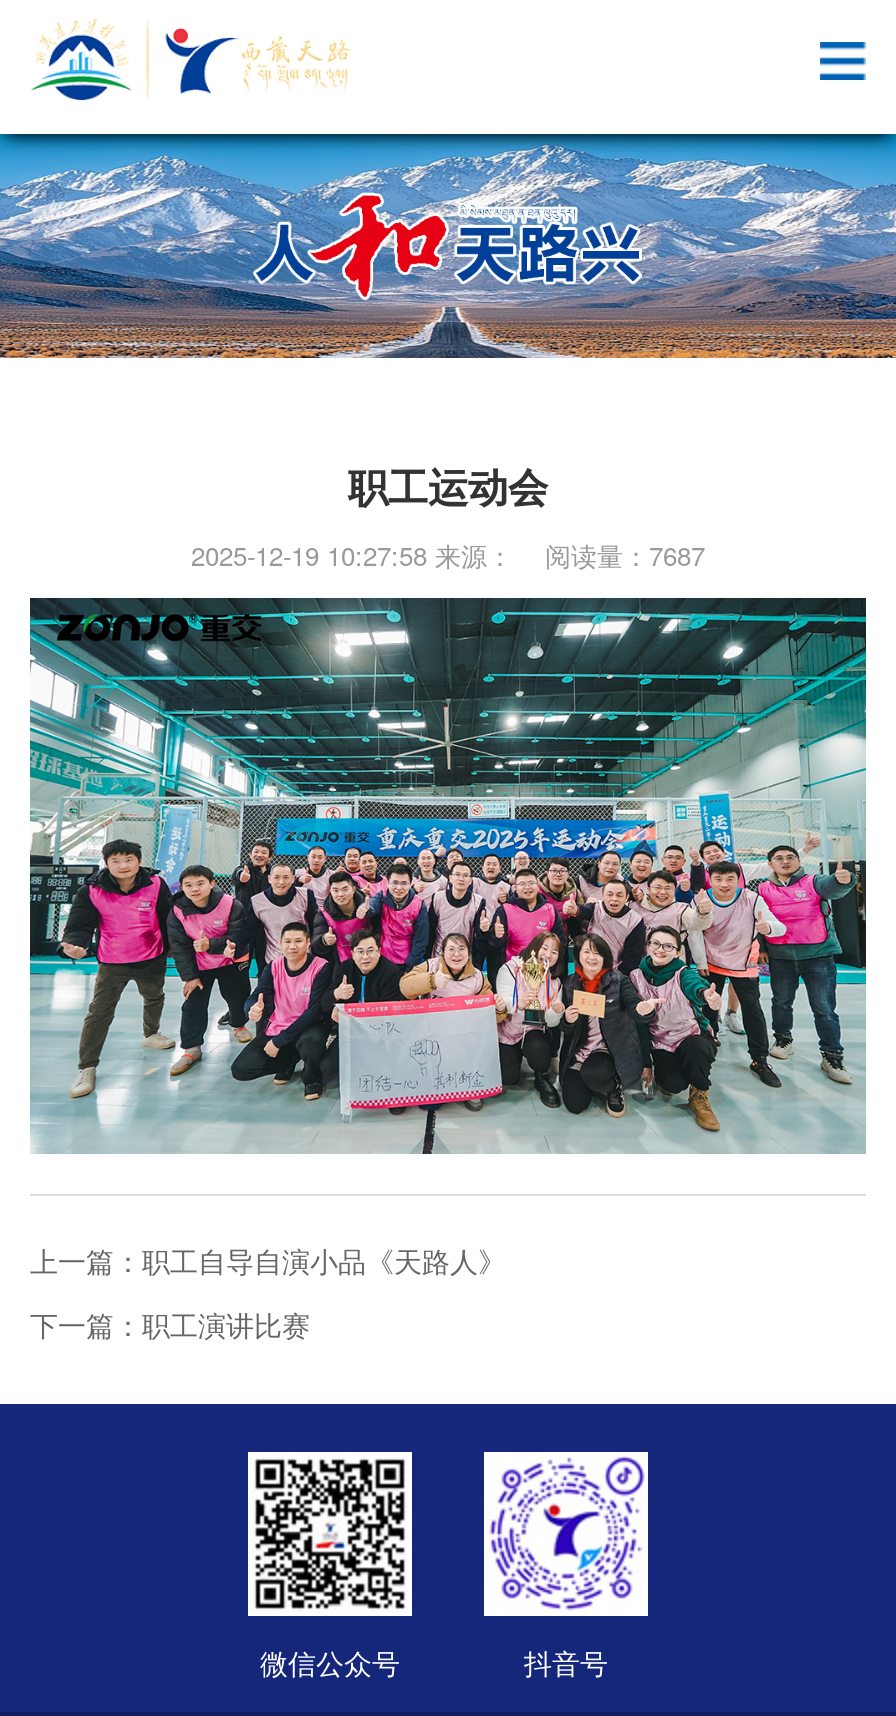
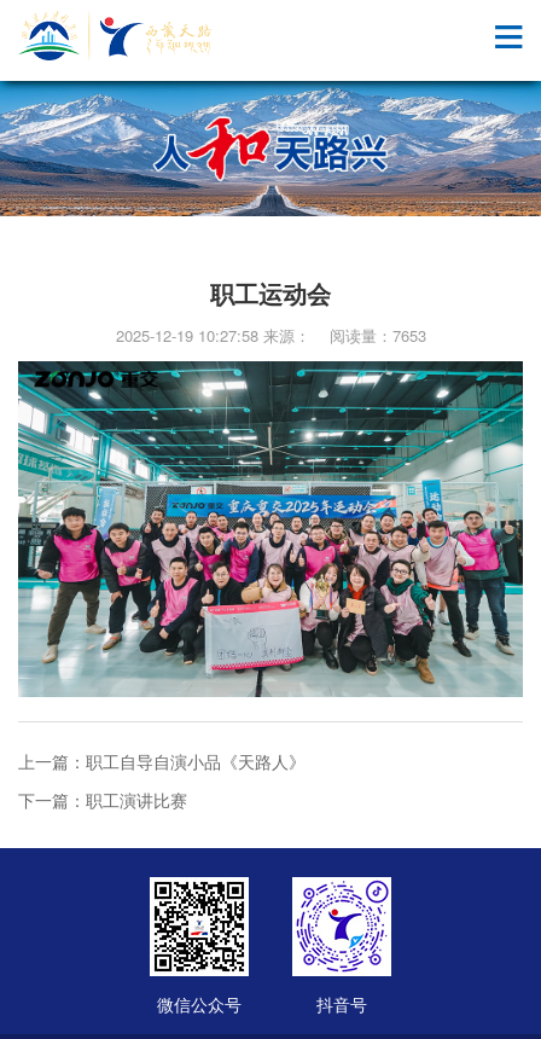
- 2025-12-19 10:27:58 来源： 阅读量：7687
+ 2025-12-19 10:27:58 来源： 阅读量：7653
